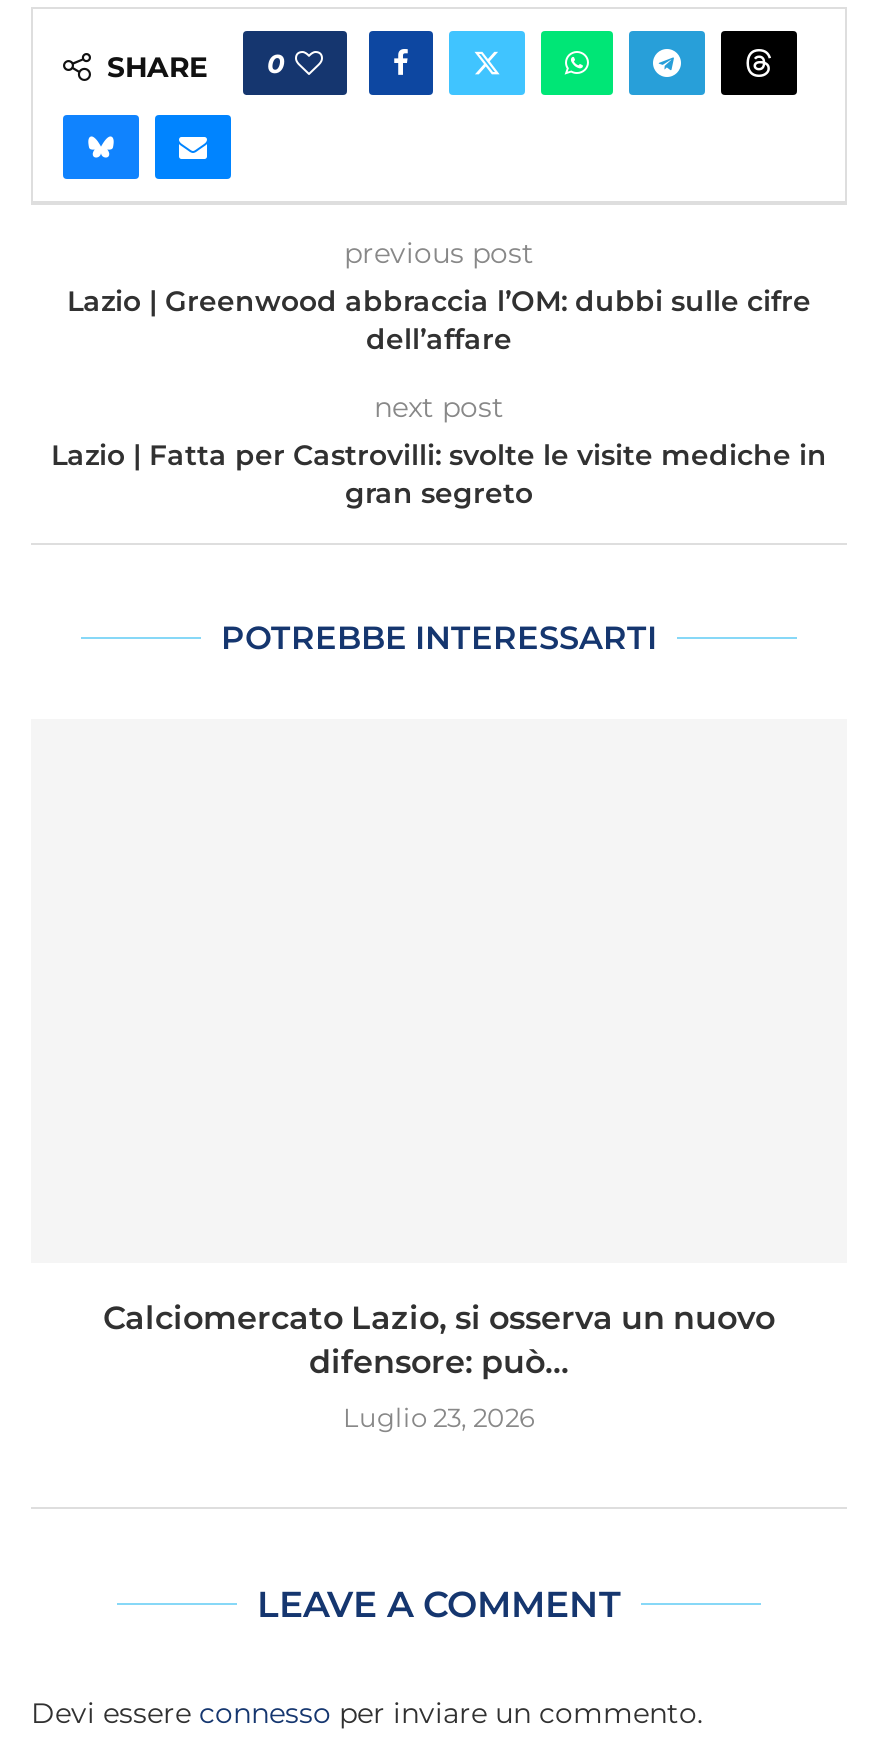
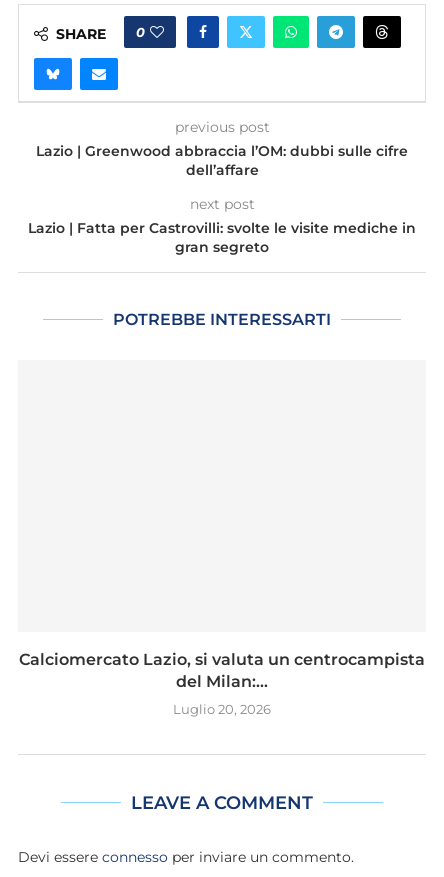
- Calciomercato Lazio, si osserva un nuovo
- difensore: può...
+ Calciomercato Lazio, si valuta un centrocampista
+ del Milan:...

- Luglio 23, 2026
+ Luglio 20, 2026
